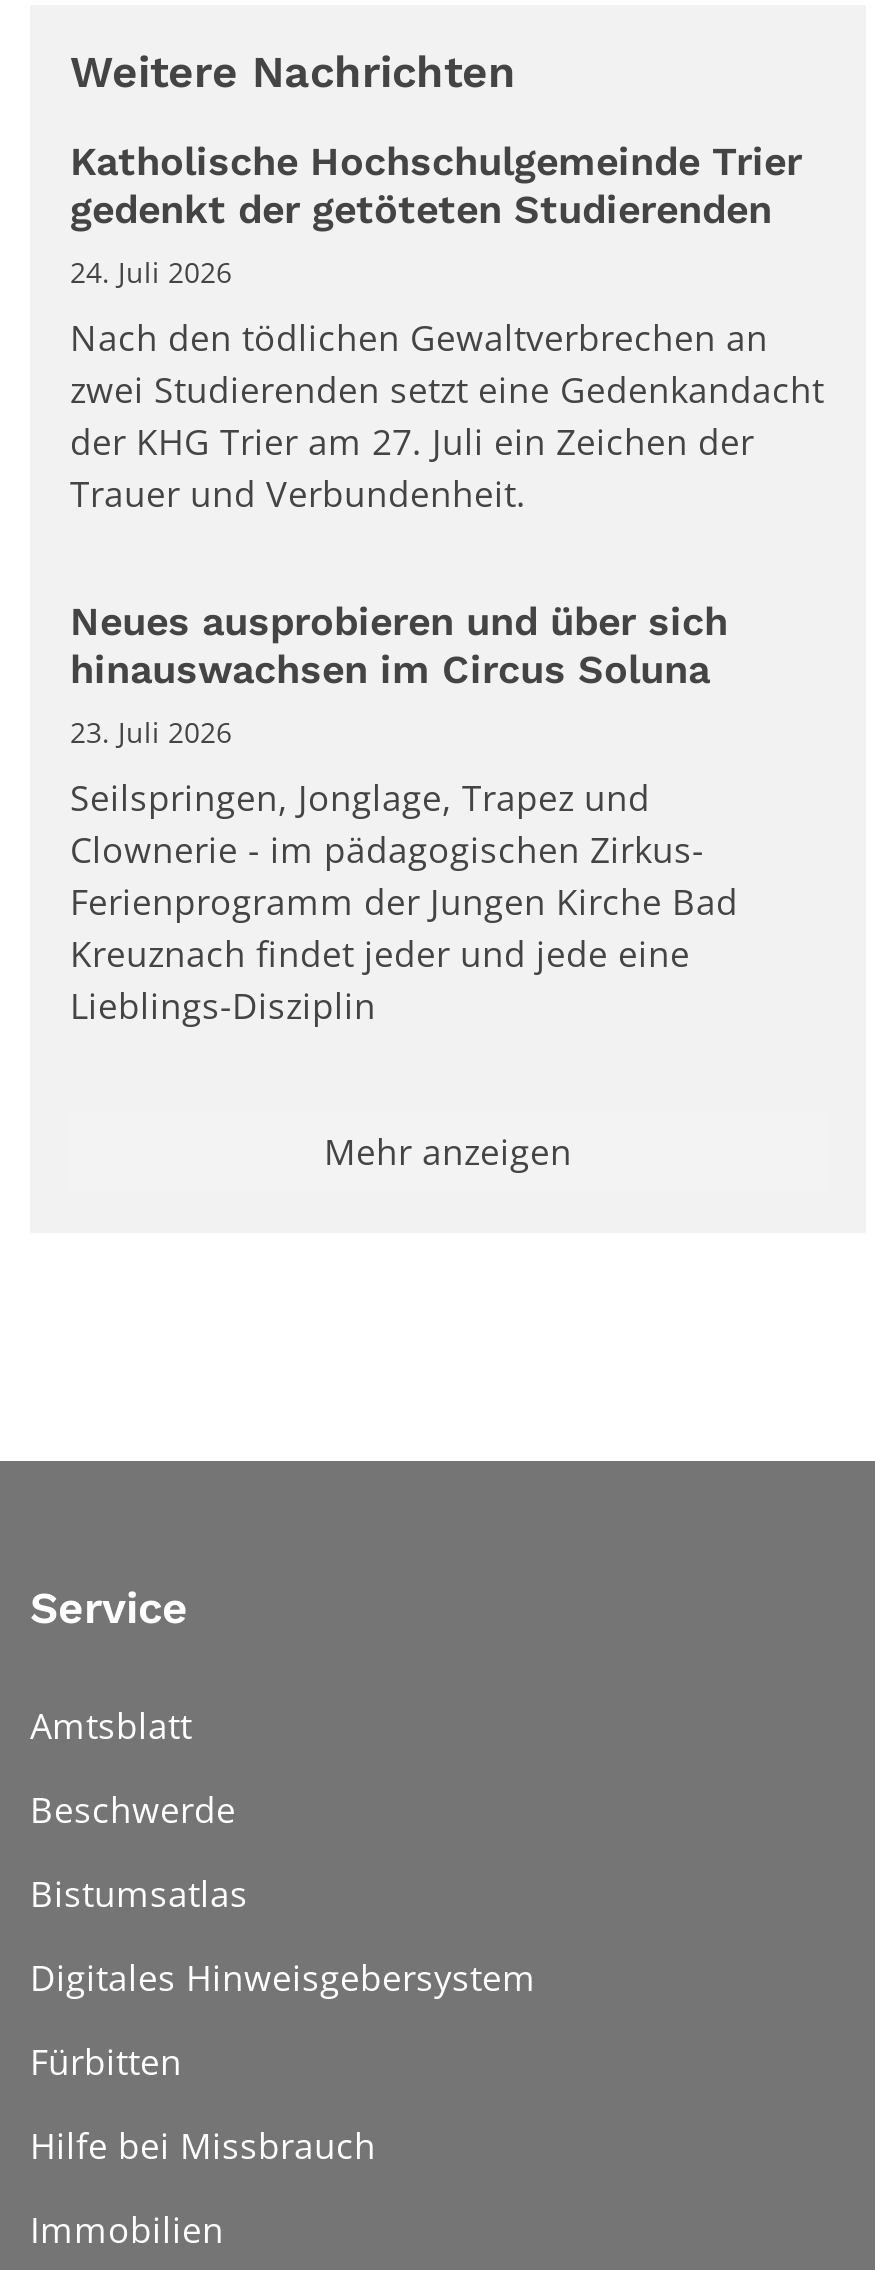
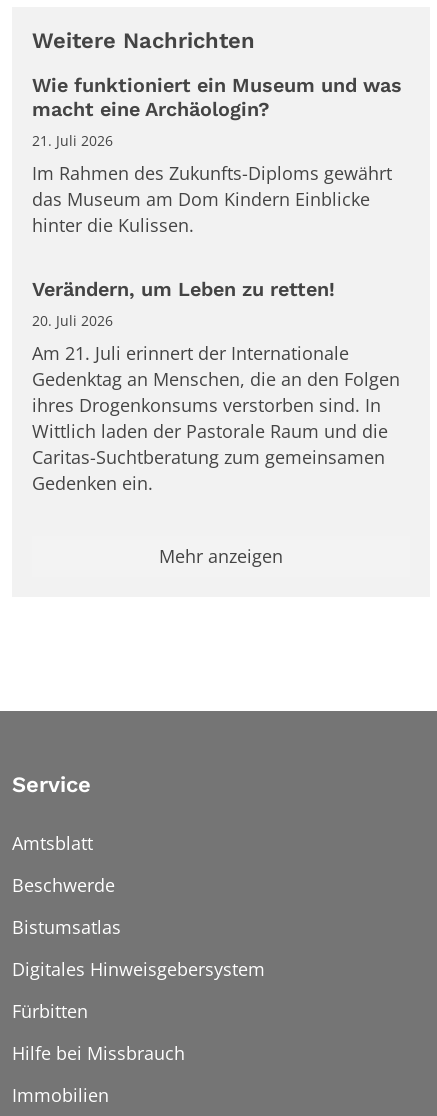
- Katholische Hochschulgemeinde Trier
- gedenkt der getöteten Studierenden
- 24. Juli 2026
+ Wie funktioniert ein Museum und was
+ macht eine Archäologin?
+ 21. Juli 2026

- Nach den tödlichen Gewaltverbrechen an
- zwei Studierenden setzt eine Gedenkandacht
- der KHG Trier am 27. Juli ein Zeichen der
- Trauer und Verbundenheit.
+ Im Rahmen des Zukunfts-Diploms gewährt
+ das Museum am Dom Kindern Einblicke
+ hinter die Kulissen.

- Neues ausprobieren und über sich
- hinauswachsen im Circus Soluna
- 23. Juli 2026
+ Verändern, um Leben zu retten!
+ 20. Juli 2026

- Seilspringen, Jonglage, Trapez und
- Clownerie - im pädagogischen Zirkus-
- Ferienprogramm der Jungen Kirche Bad
- Kreuznach findet jeder und jede eine
- Lieblings-Disziplin
+ Am 21. Juli erinnert der Internationale
+ Gedenktag an Menschen, die an den Folgen
+ ihres Drogenkonsums verstorben sind. In
+ Wittlich laden der Pastorale Raum und die
+ Caritas-Suchtberatung zum gemeinsamen
+ Gedenken ein.
